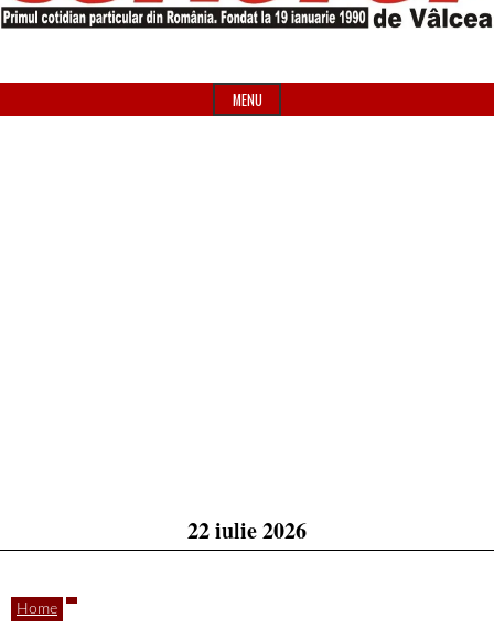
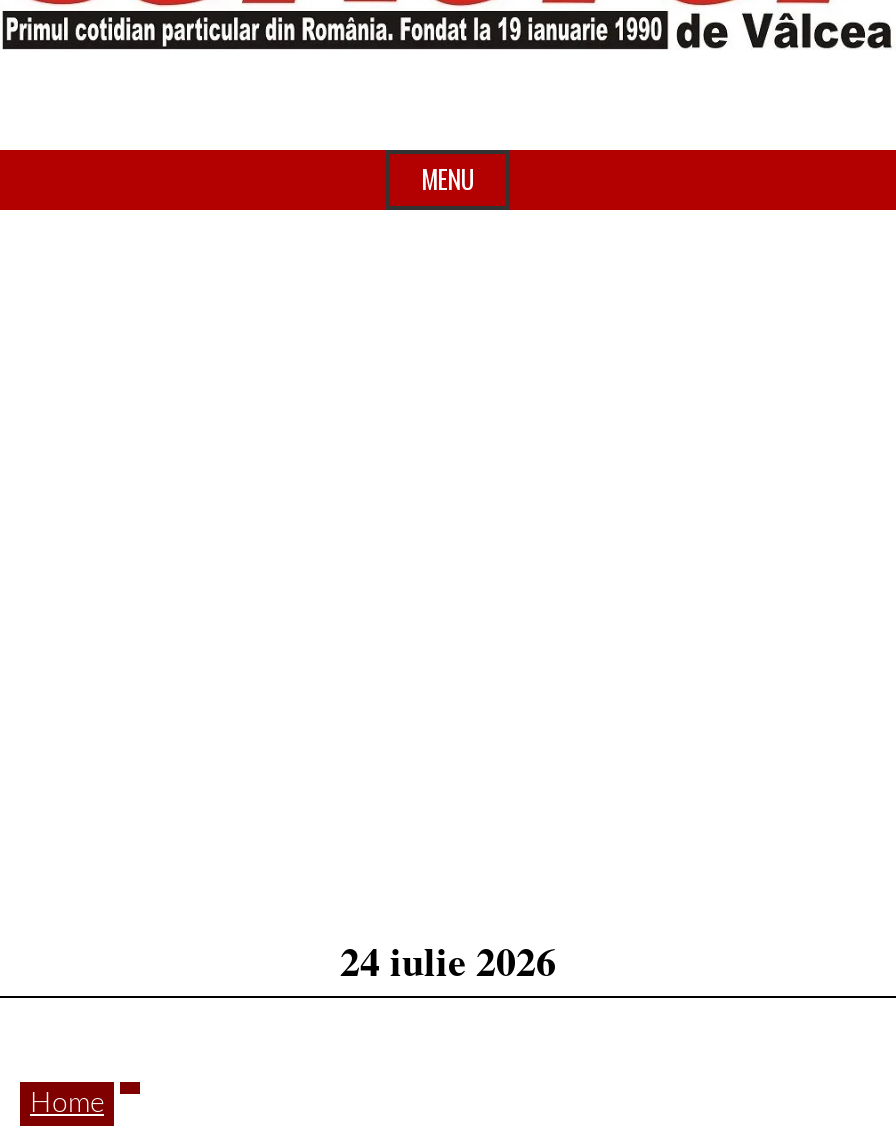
- 22 iulie 2026
+ 24 iulie 2026
